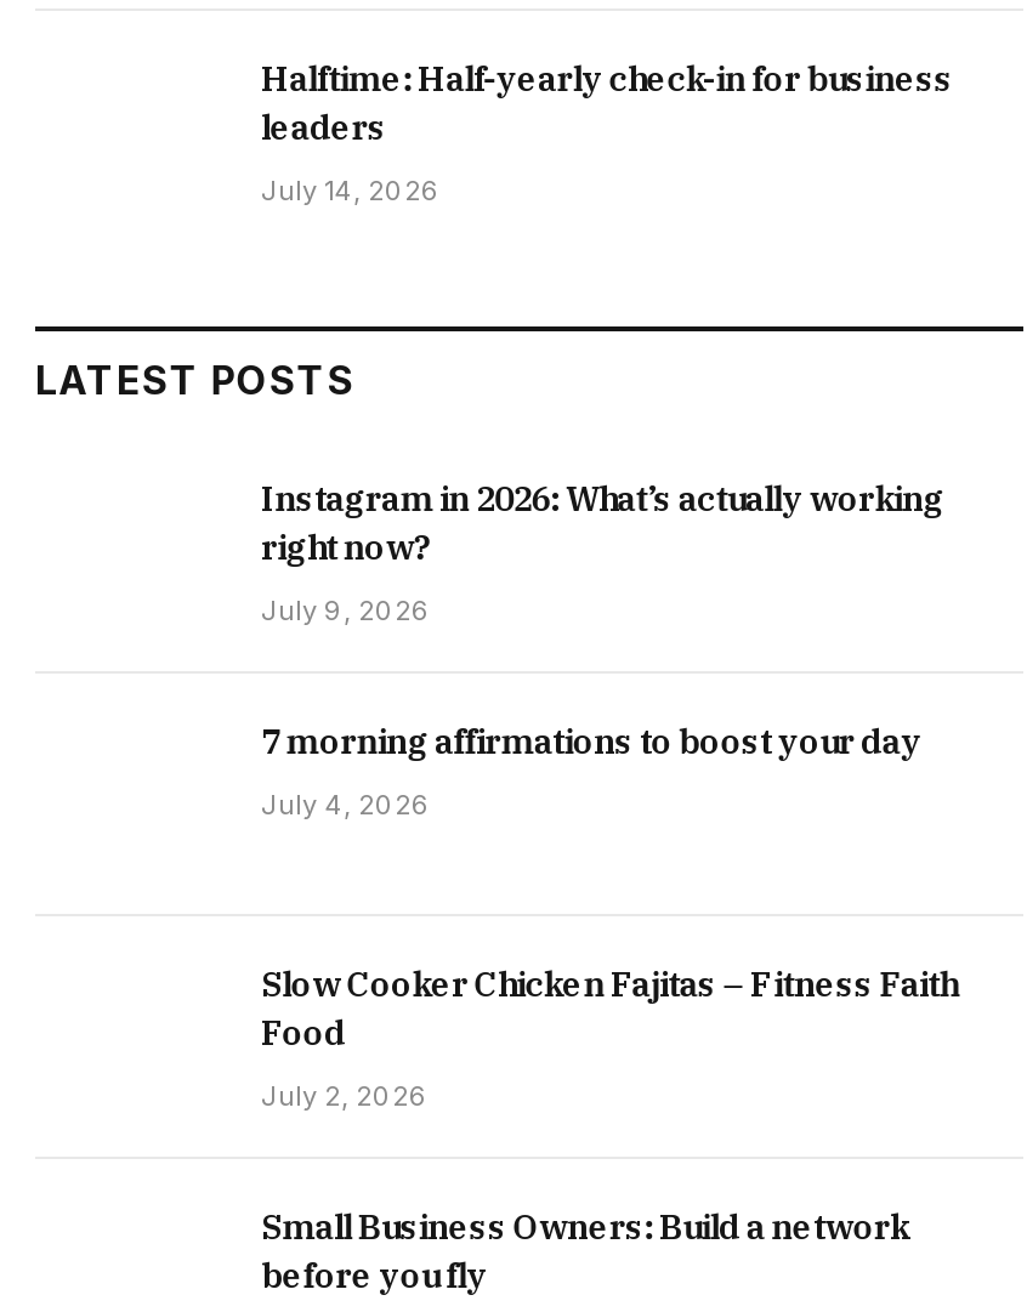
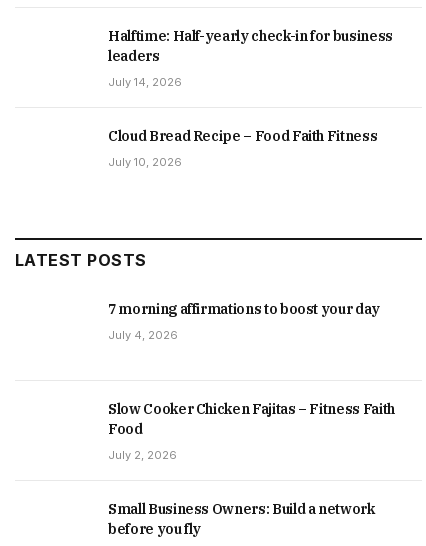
+ Cloud Bread Recipe – Food Faith Fitness
+ July 10, 2026

moved down: LATEST POSTS

- Instagram in 2026: What’s actually working
- right now?
- July 9, 2026
